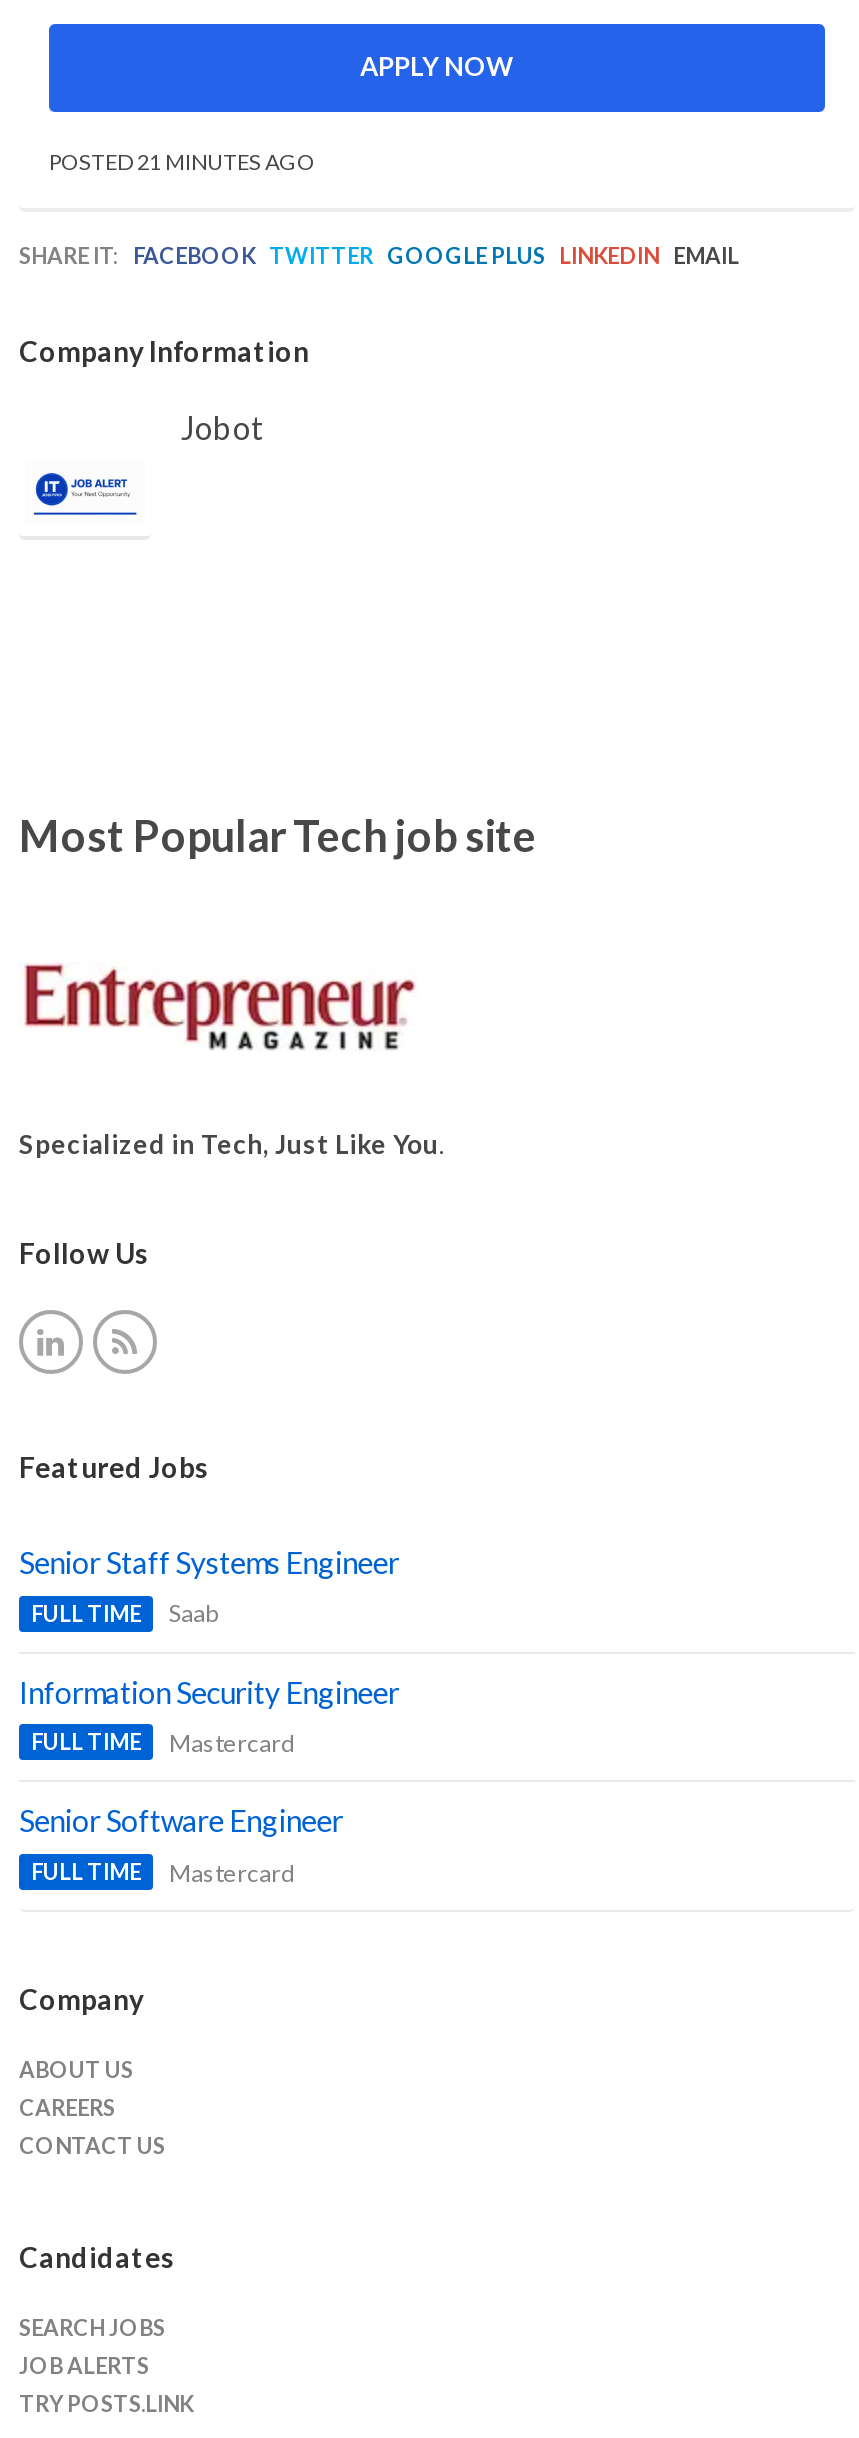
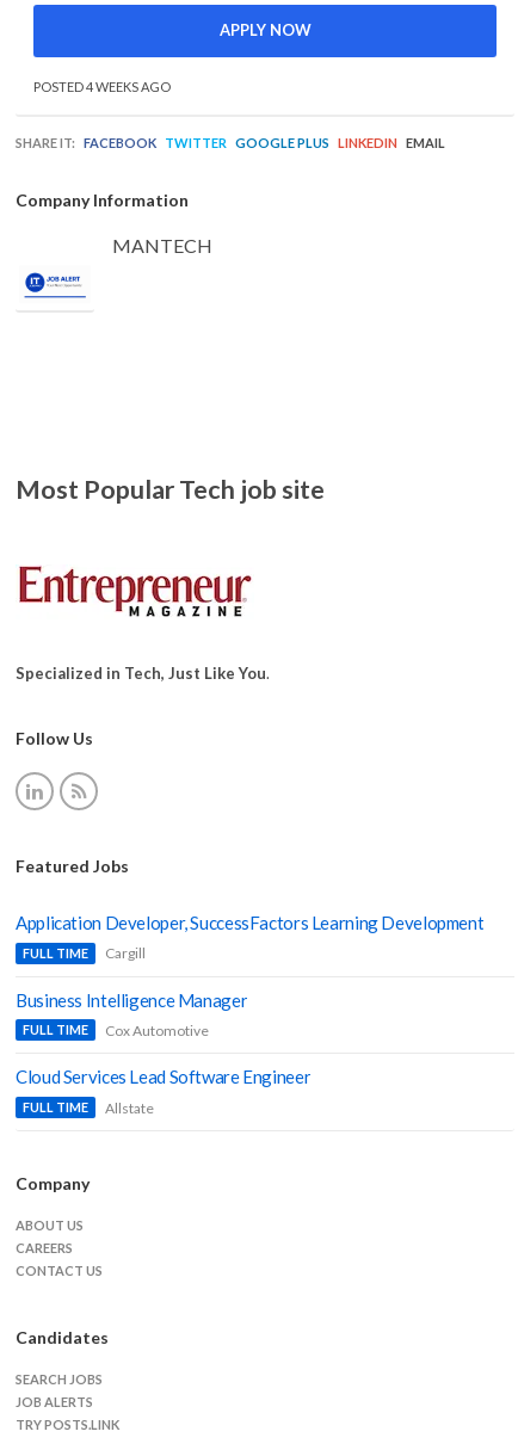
- POSTED 21 MINUTES AGO
+ POSTED 4 WEEKS AGO

- Jobot
+ MANTECH

- Senior Staff Systems Engineer
+ Application Developer, SuccessFactors Learning Development

- Saab
+ Cargill

- Information Security Engineer
+ Business Intelligence Manager

- Mastercard
+ Cox Automotive

- Senior Software Engineer
+ Cloud Services Lead Software Engineer

- Mastercard
+ Allstate
